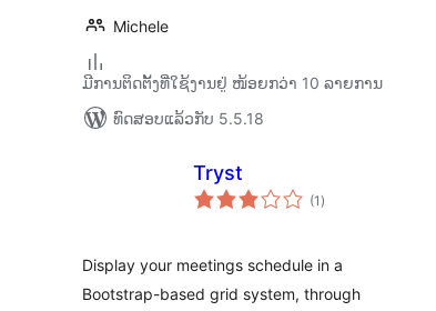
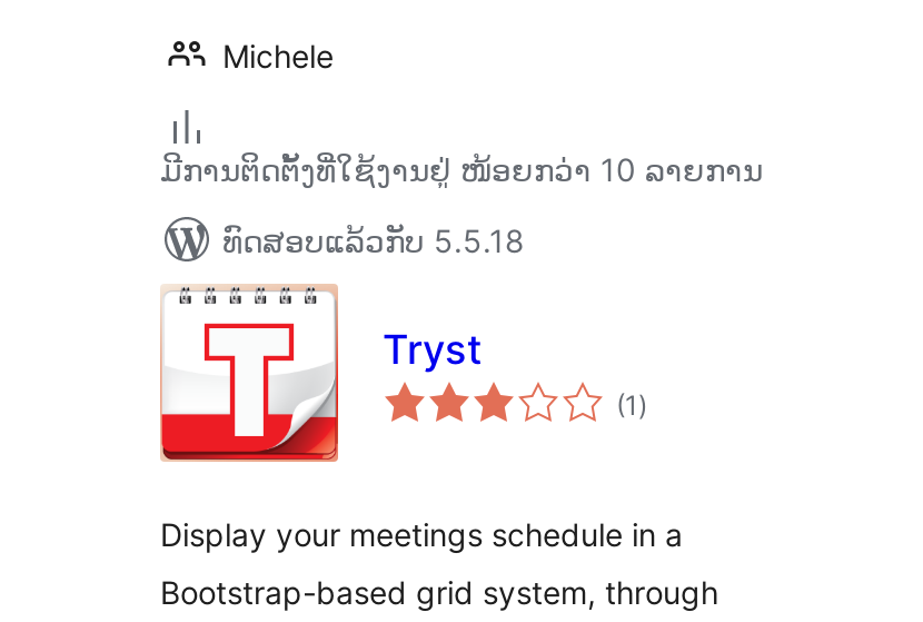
+ [image]
